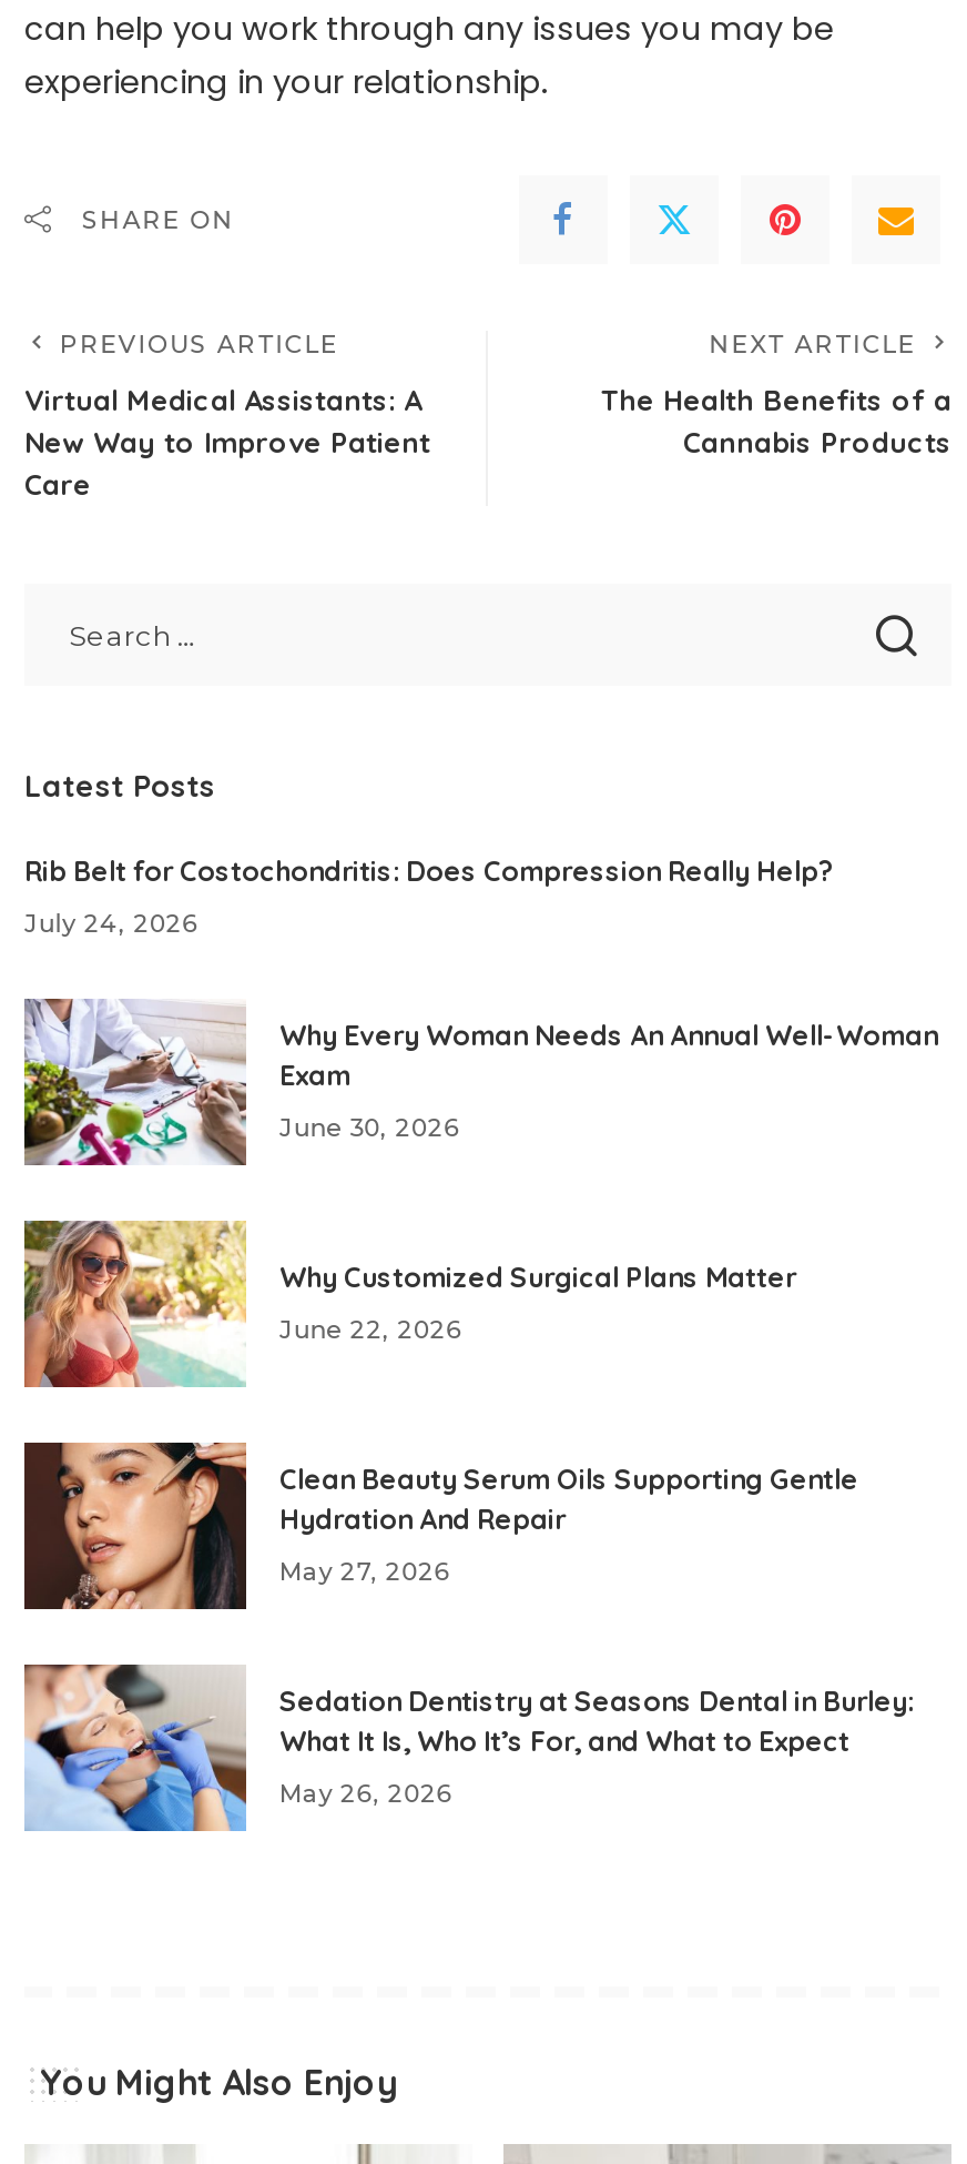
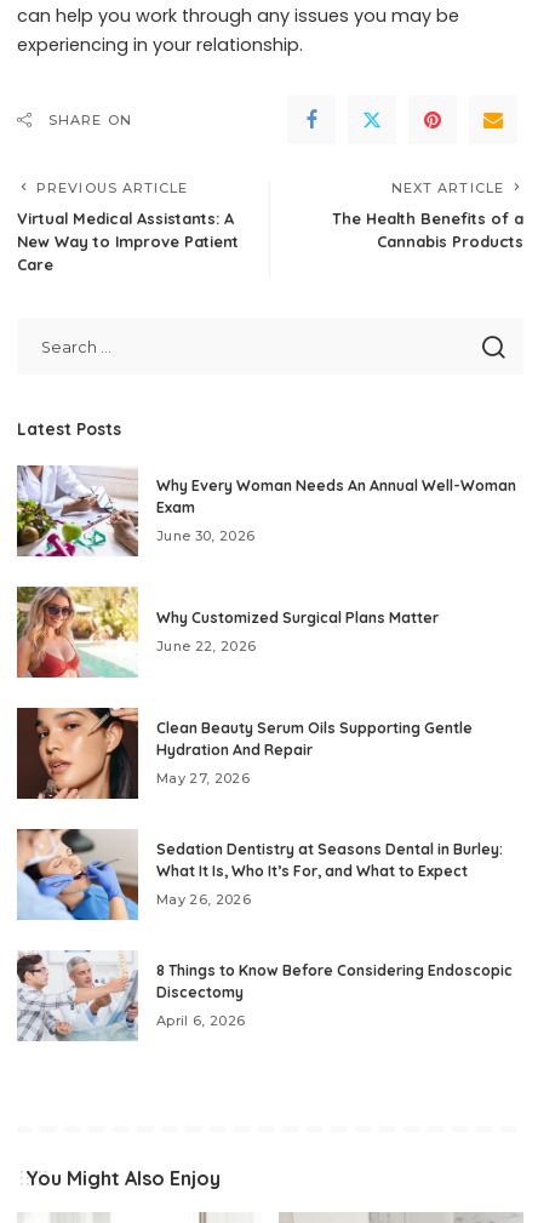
- Rib Belt for Costochondritis: Does Compression Really Help?
- July 24, 2026

moved up: [image] | Why Every Woman Needs An Annual Well-Woman | Exam | ... | What It Is, Who It’s For, and What to Expect | May 26, 2026

+ [image]
+ 8 Things to Know Before Considering Endoscopic
+ Discectomy
+ April 6, 2026
